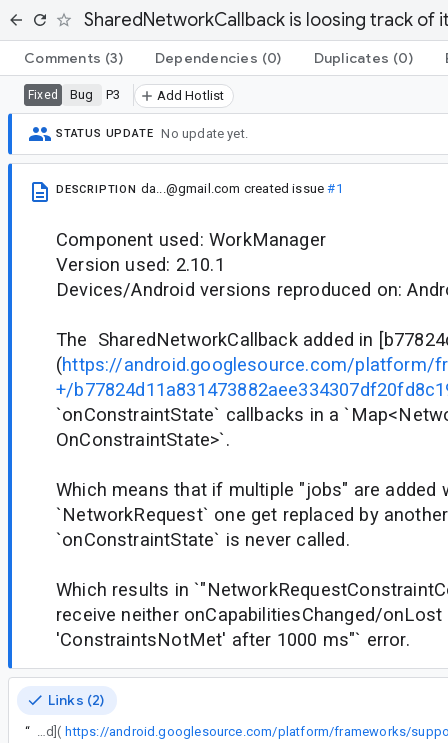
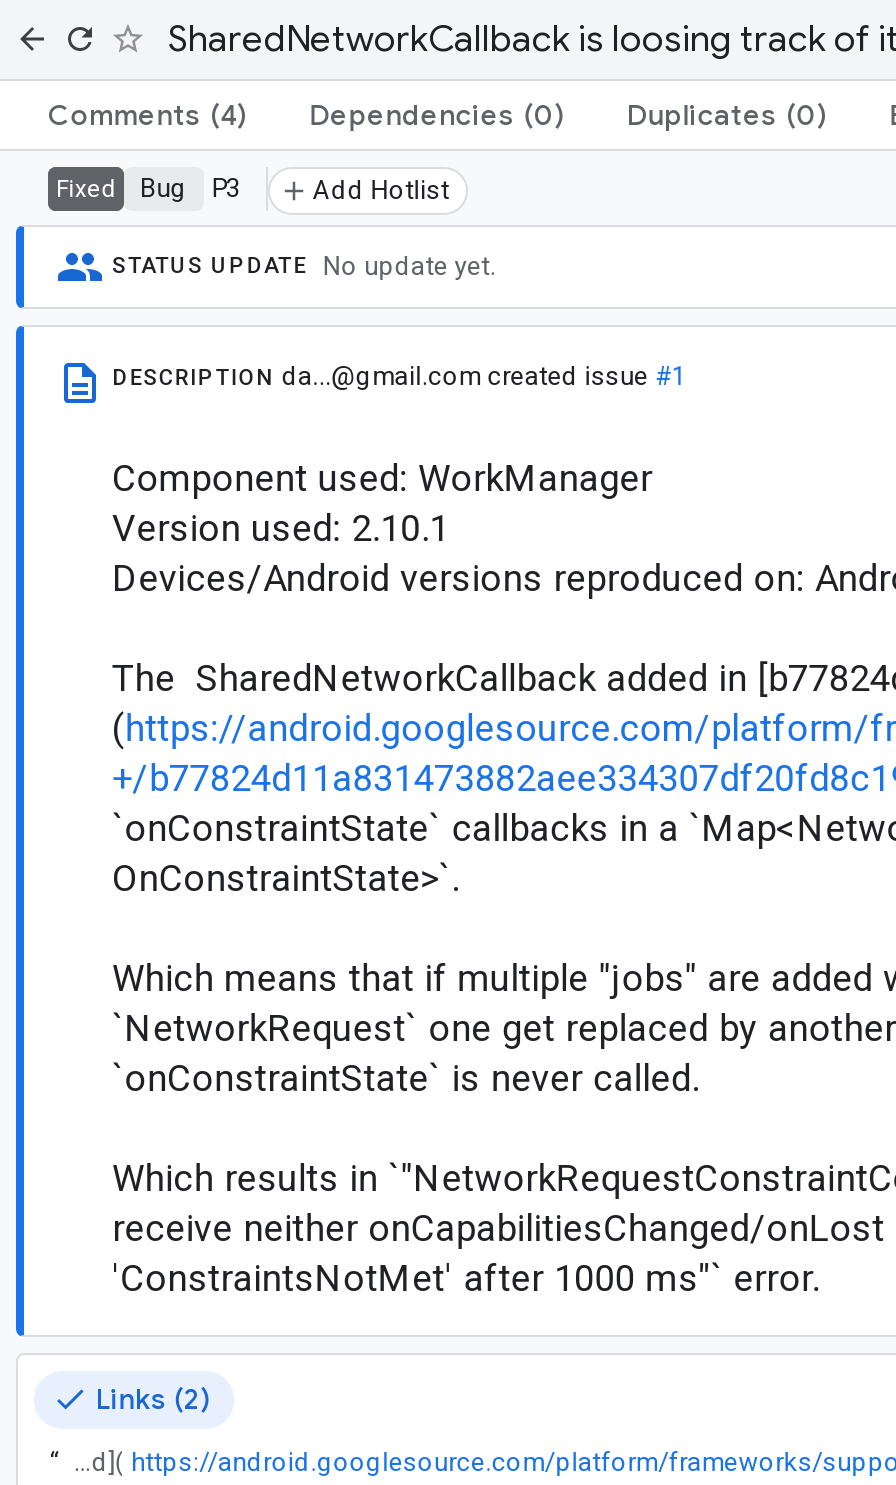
- Comments (3)
+ Comments (4)
